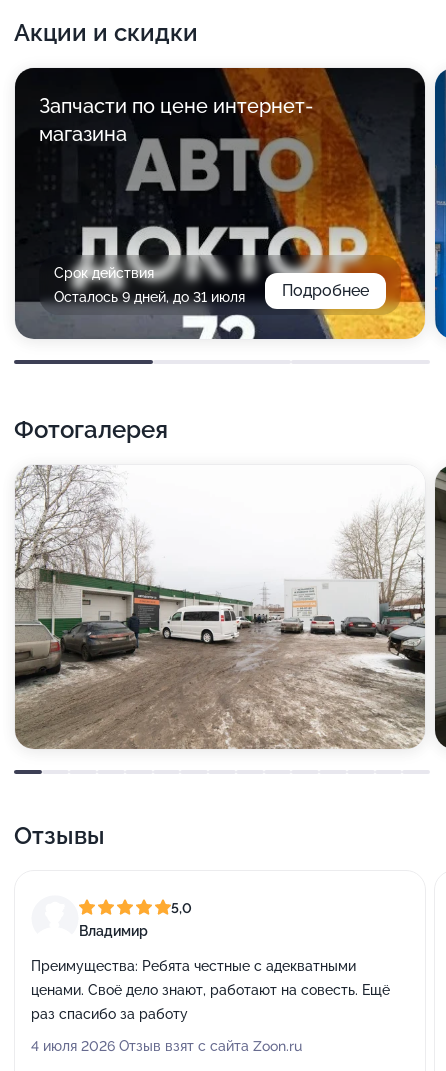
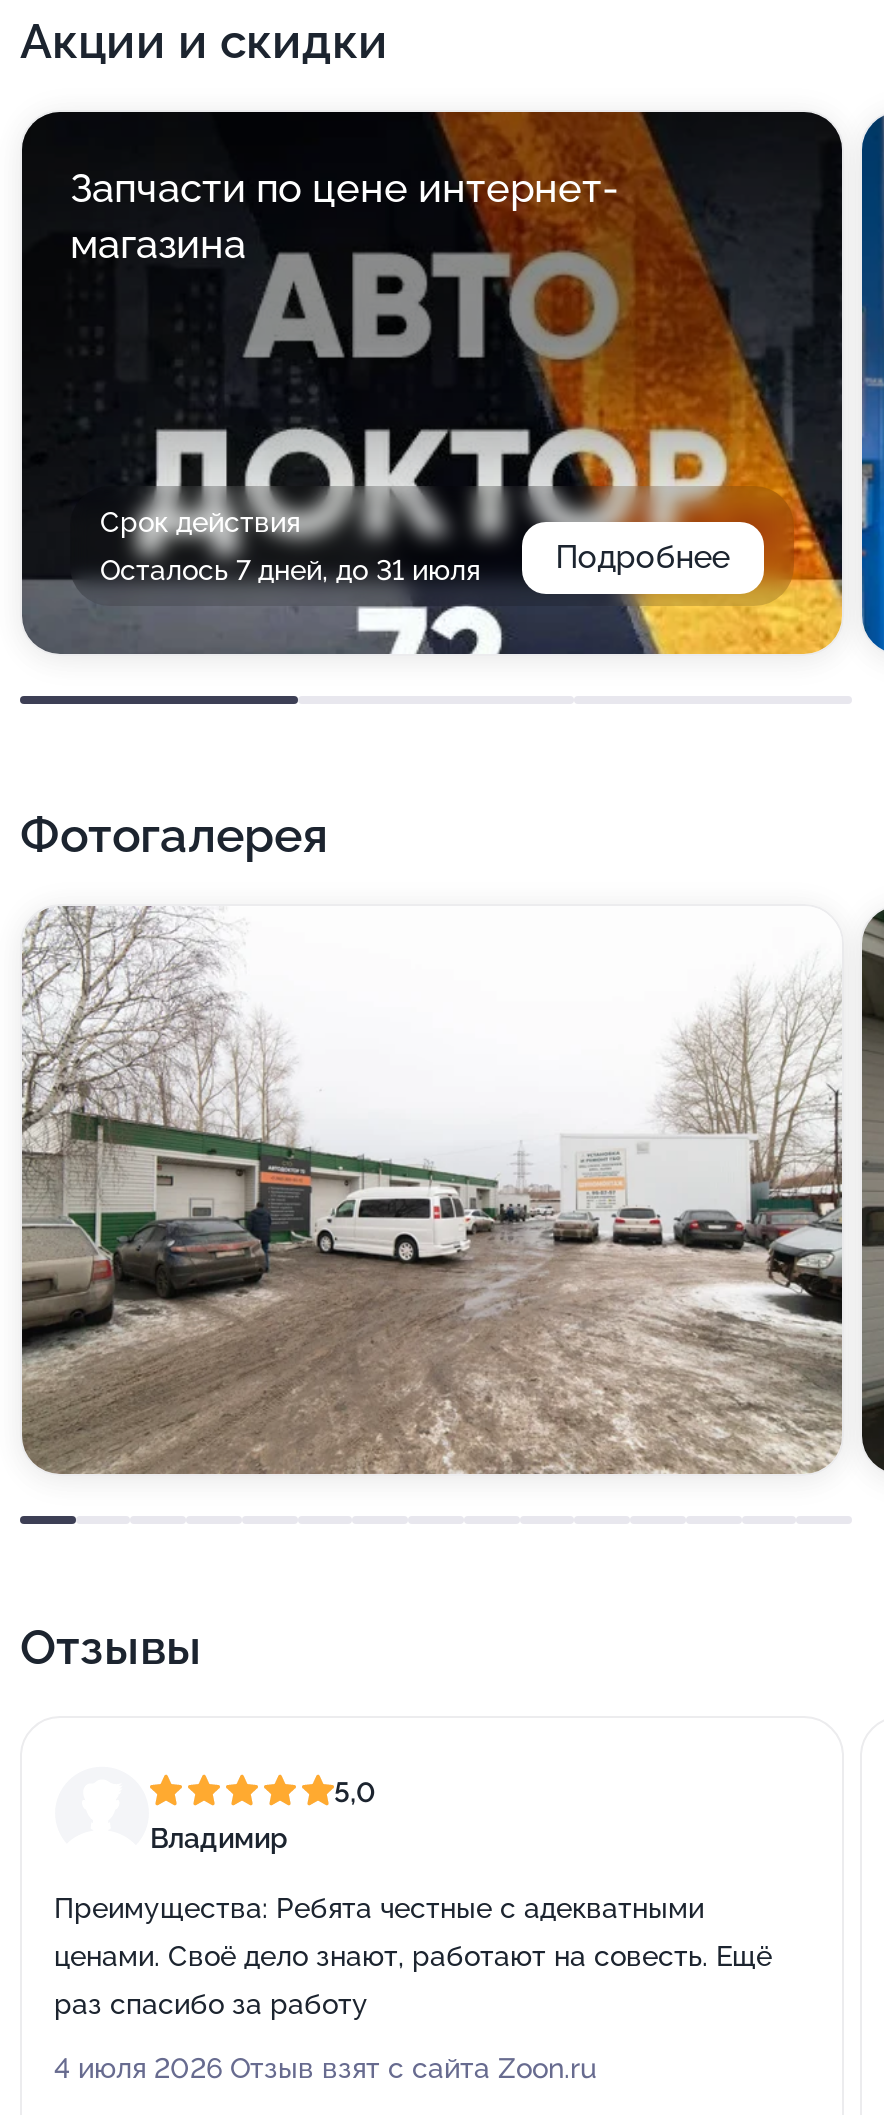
- Осталось 9 дней, до 31 июля
+ Осталось 7 дней, до 31 июля
